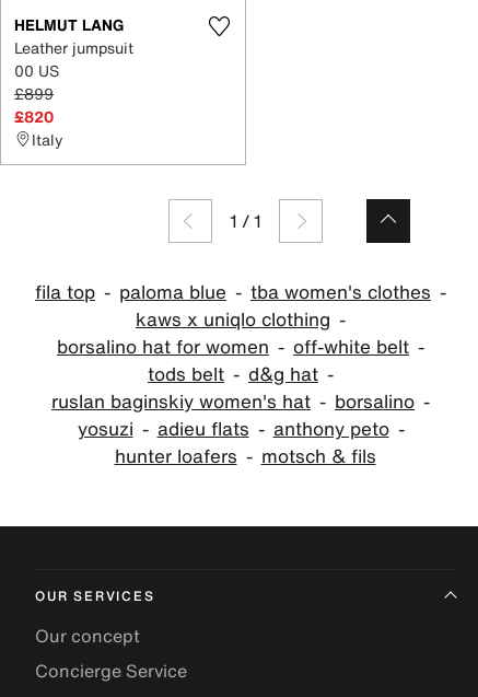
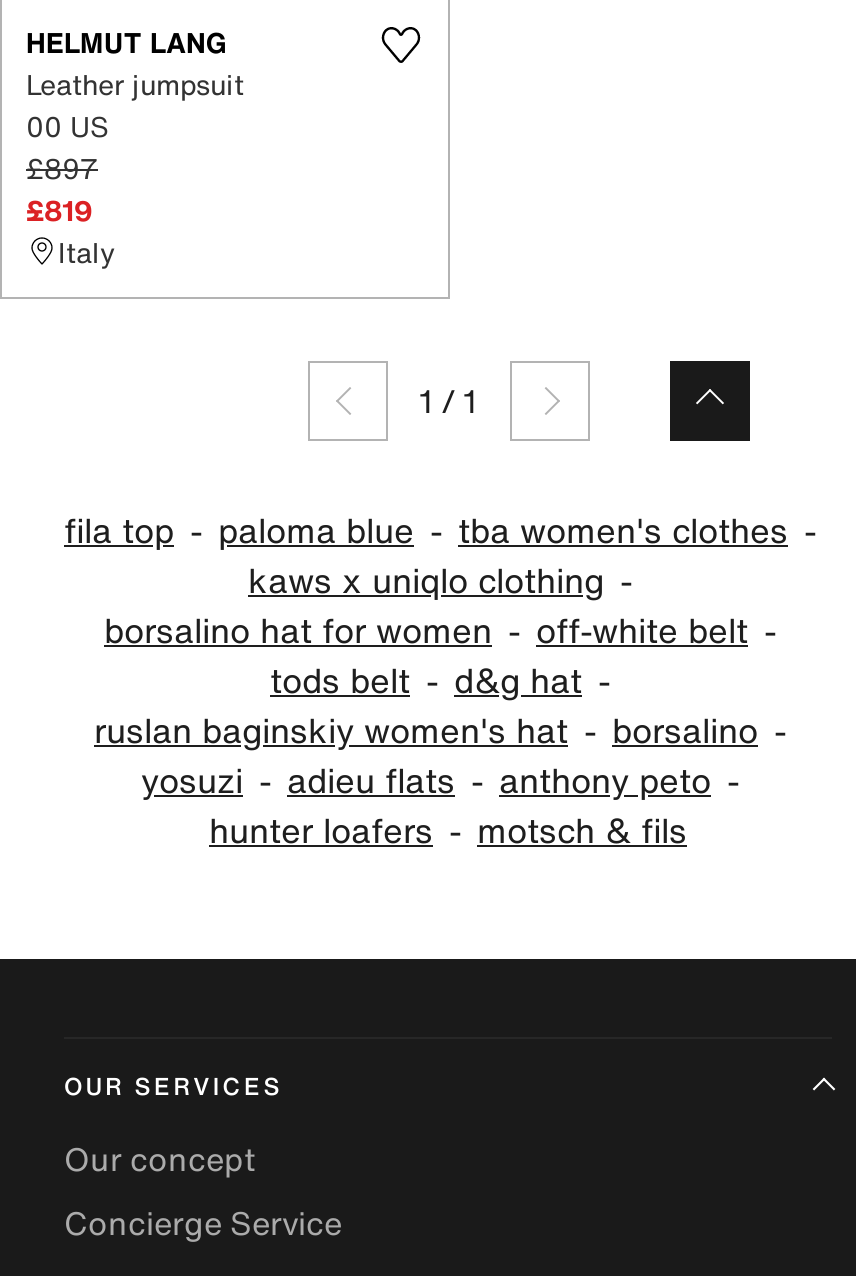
- £899
+ £897

- £820
+ £819
